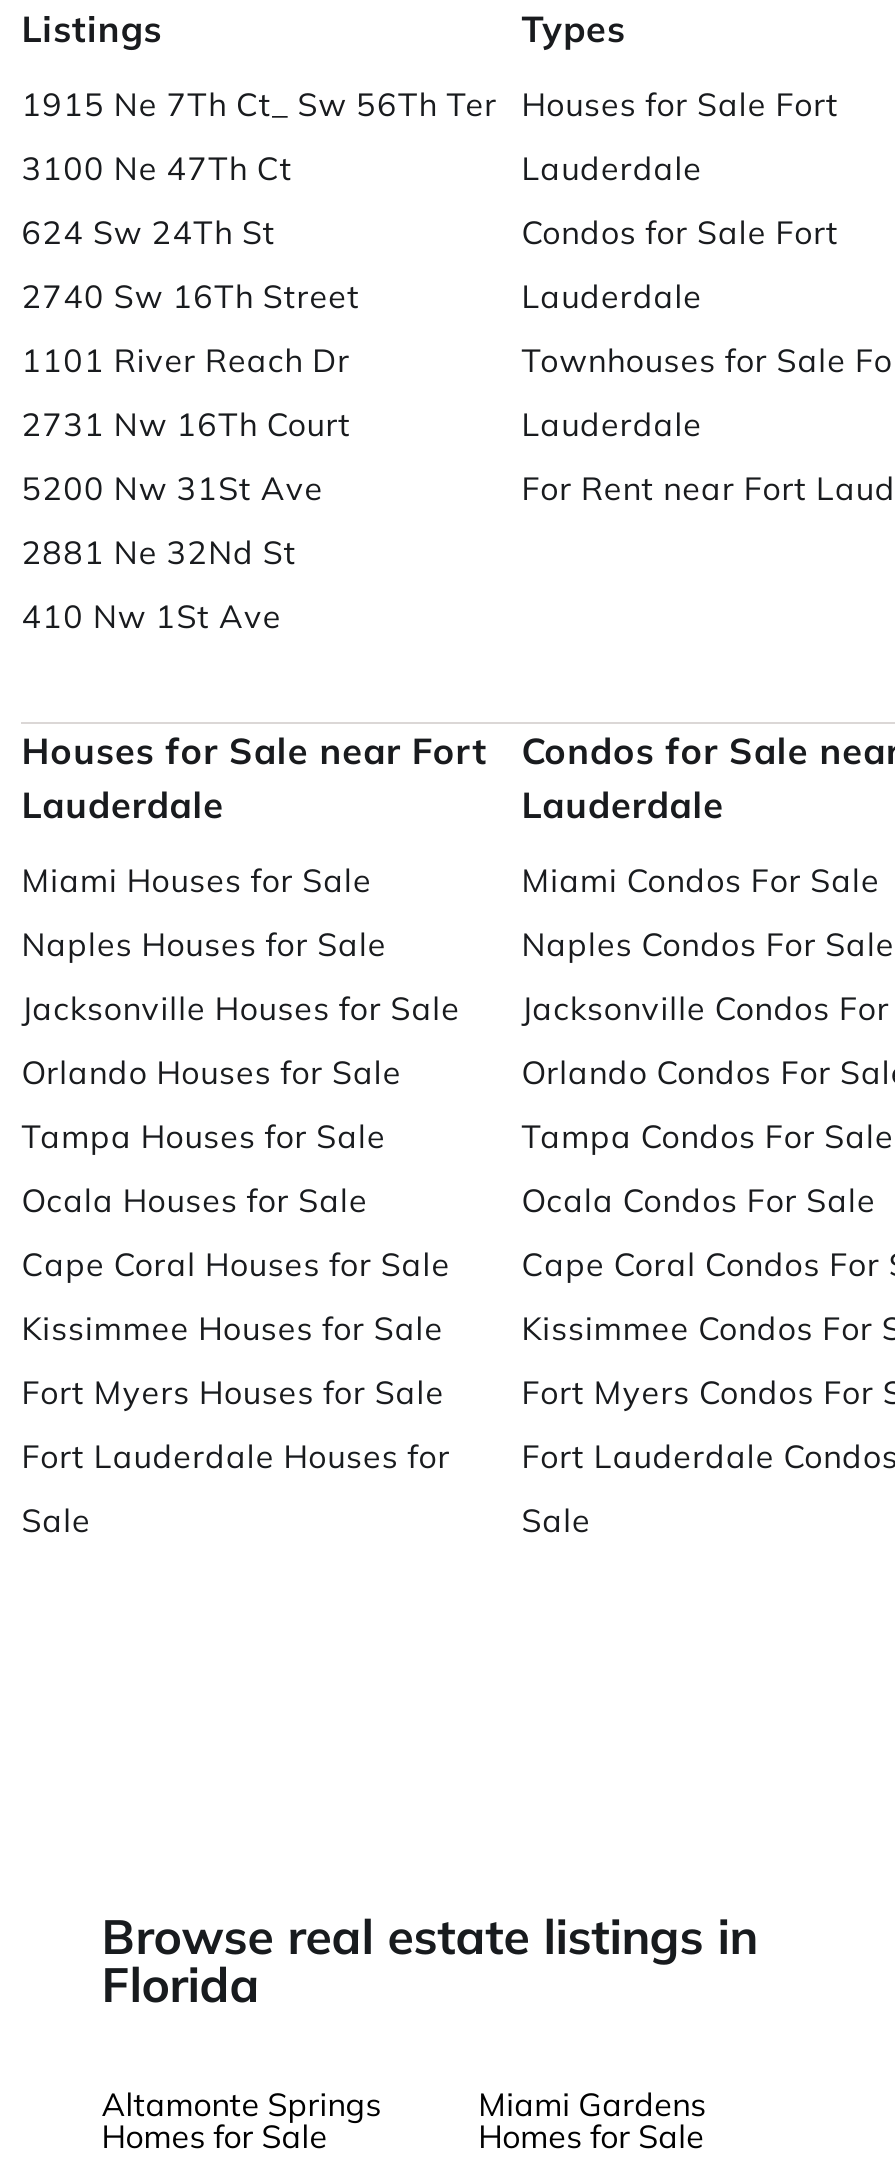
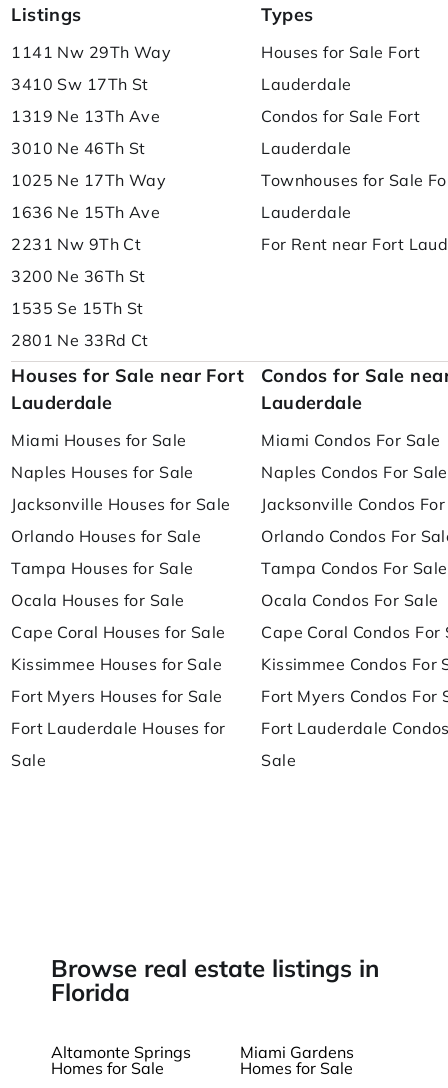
- 1915 Ne 7Th Ct _ Sw 56Th Ter
- 3100 Ne 47Th Ct
- 624 Sw 24Th St
- 2740 Sw 16Th Street
- 1101 River Reach Dr
- 2731 Nw 16Th Court
- 5200 Nw 31St Ave
- 2881 Ne 32Nd St
- 410 Nw 1St Ave
+ 1141 Nw 29Th Way
+ 3410 Sw 17Th St
+ 1319 Ne 13Th Ave
+ 3010 Ne 46Th St
+ 1025 Ne 17Th Way
+ 1636 Ne 15Th Ave
+ 2231 Nw 9Th Ct
+ 3200 Ne 36Th St
+ 1535 Se 15Th St
+ 2801 Ne 33Rd Ct
